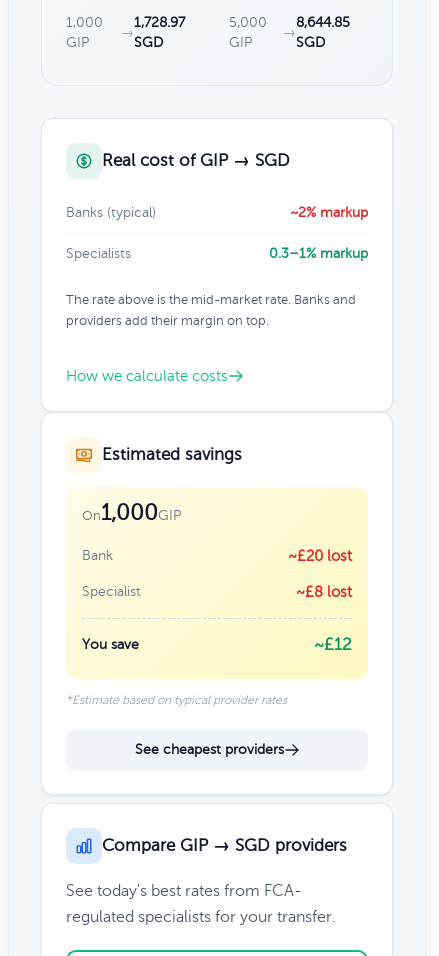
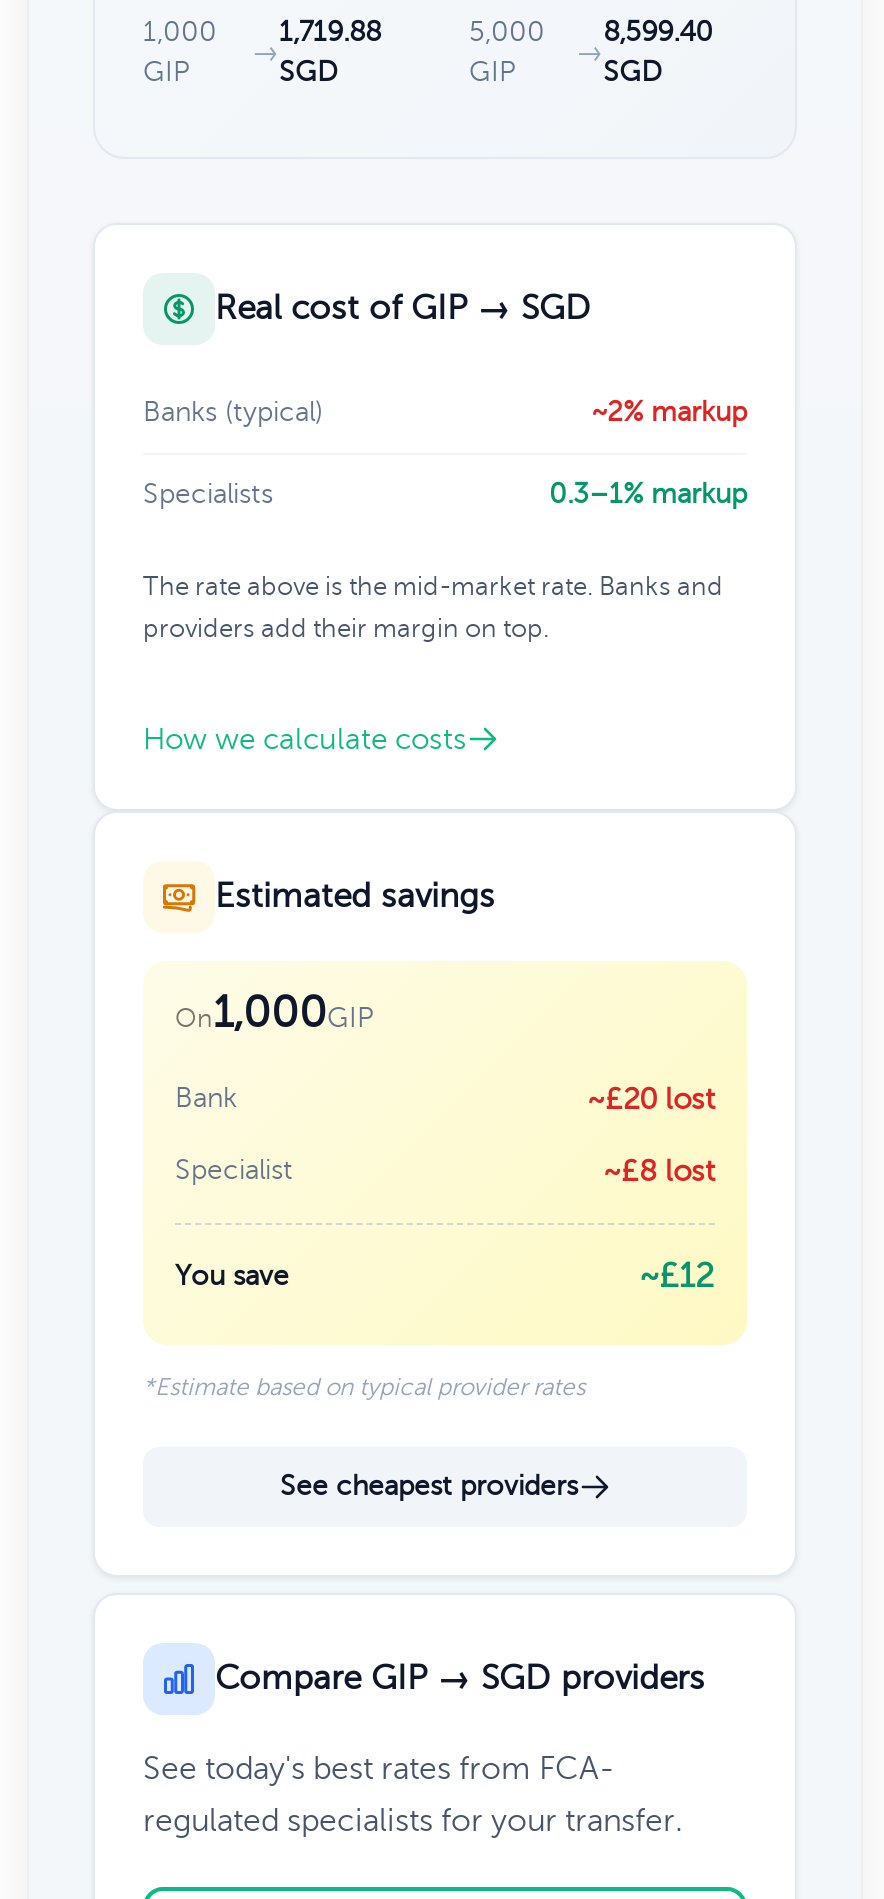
- 1,728.97
+ 1,719.88

- 5,000 8,644.85
+ 5,000 8,599.40
